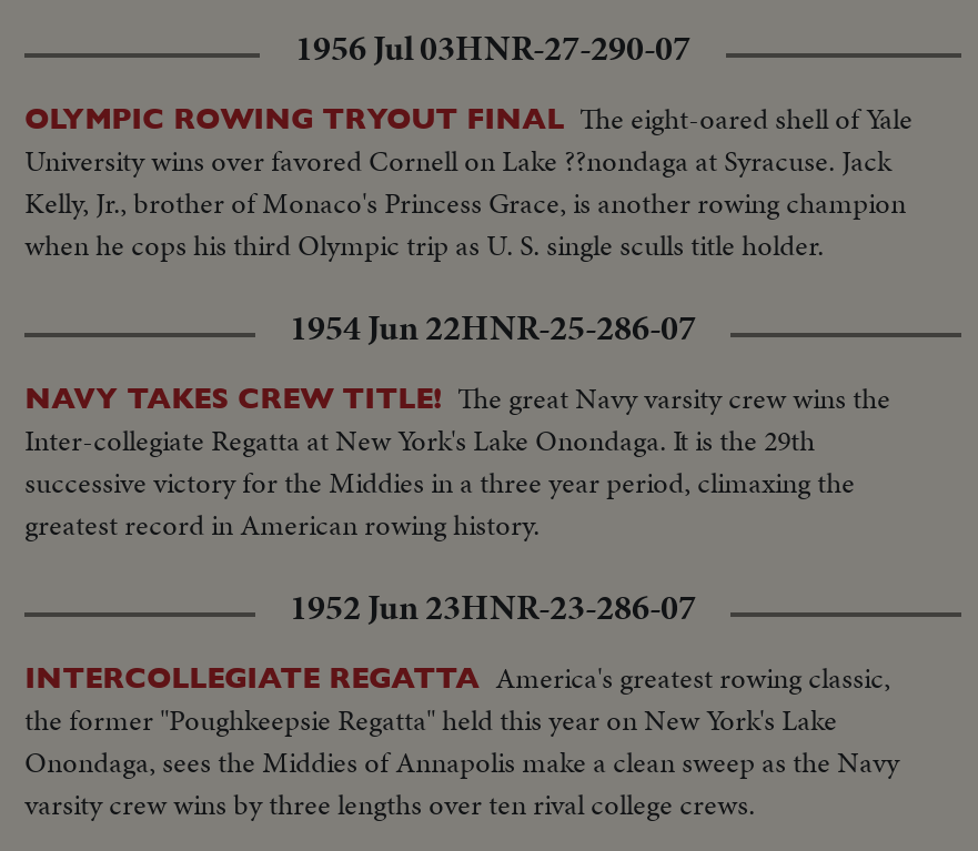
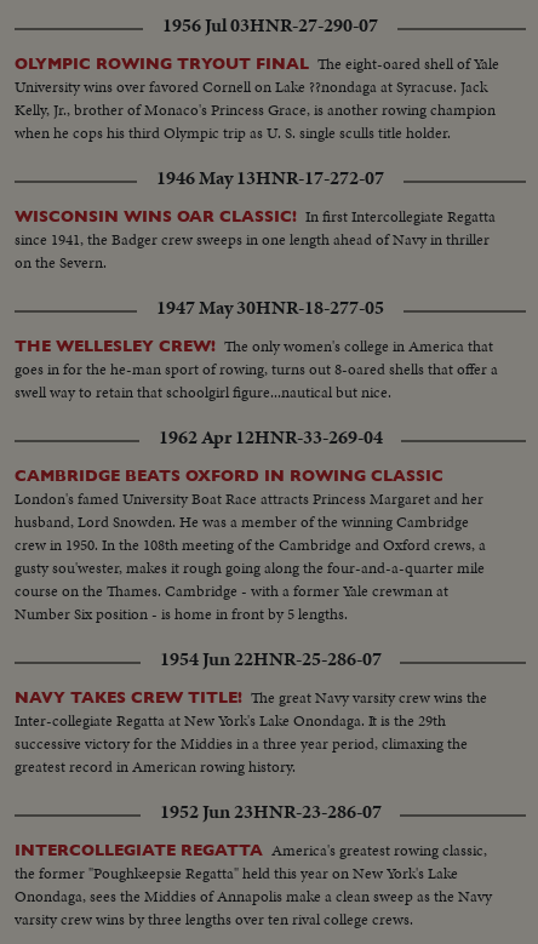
+ 1946 May 13HNR-17-272-07
+ WISCONSIN WINS OAR CLASSIC! In first Intercollegiate Regatta
+ since 1941, the Badger crew sweeps in one length ahead of Navy in thriller
+ on the Severn.
+ 1947 May 30HNR-18-277-05
+ THE WELLESLEY CREW! The only women's college in America that
+ goes in for the he-man sport of rowing, turns out 8-oared shells that offer a
+ swell way to retain that schoolgirl figure...nautical but nice.
+ 1962 Apr 12HNR-33-269-04
+ CAMBRIDGE BEATS OXFORD IN ROWING CLASSIC
+ London's famed University Boat Race attracts Princess Margaret and her
+ husband, Lord Snowden. He was a member of the winning Cambridge
+ crew in 1950. In the 108th meeting of the Cambridge and Oxford crews, a
+ gusty sou'wester, makes it rough going along the four-and-a-quarter mile
+ course on the Thames. Cambridge - with a former Yale crewman at
+ Number Six position - is home in front by 5 lengths.
